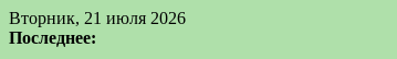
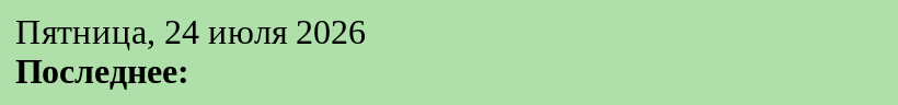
- Вторник, 21 июля 2026
+ Пятница, 24 июля 2026
